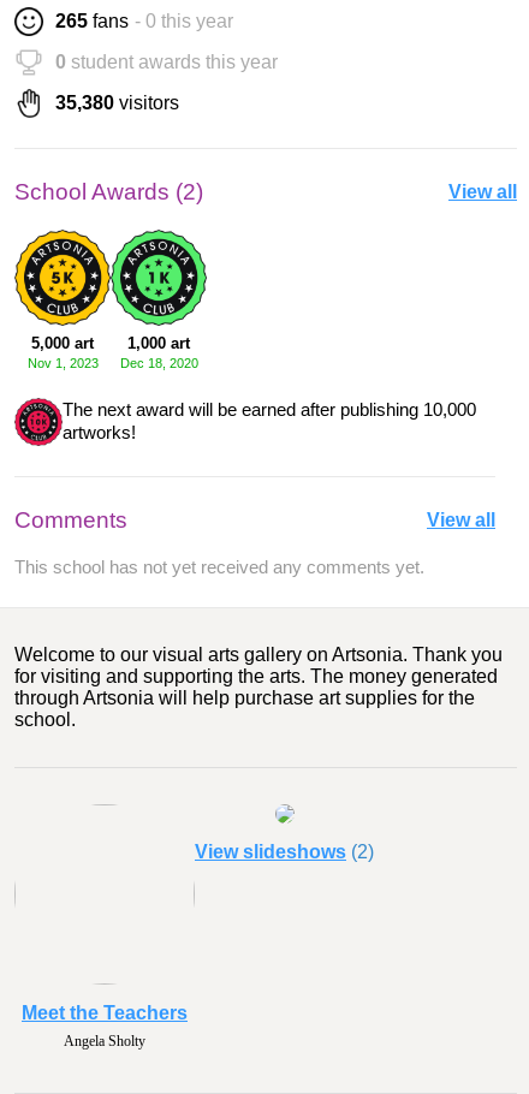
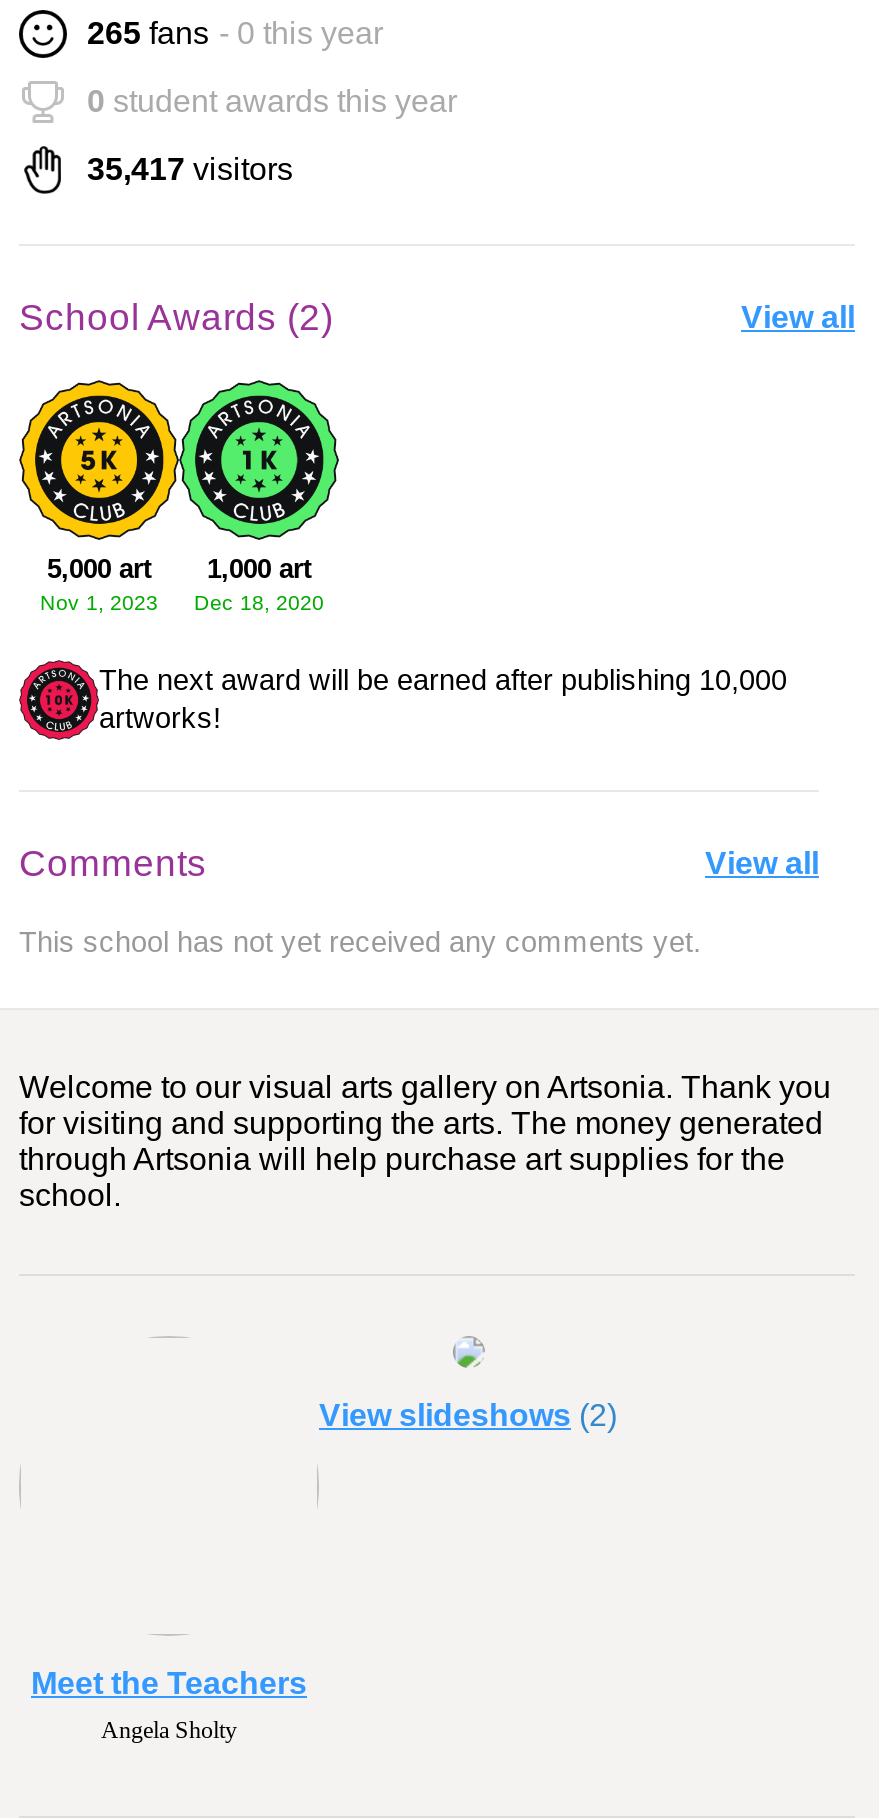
- 35,380 visitors
+ 35,417 visitors
